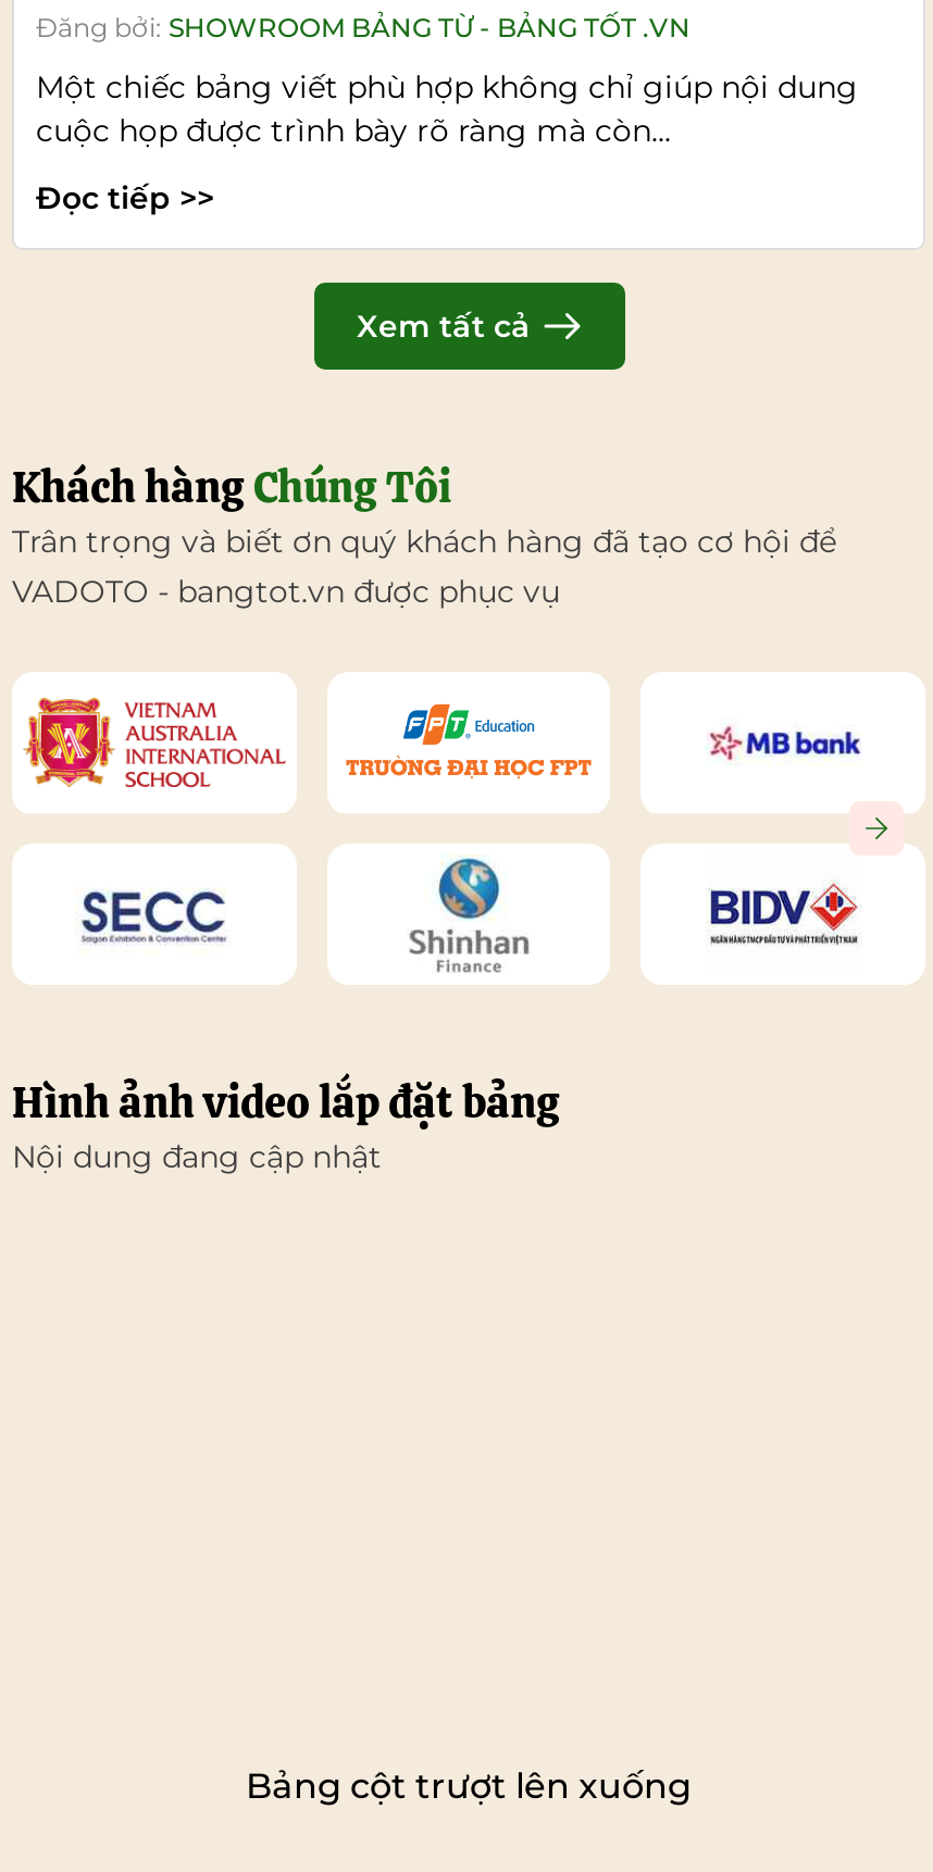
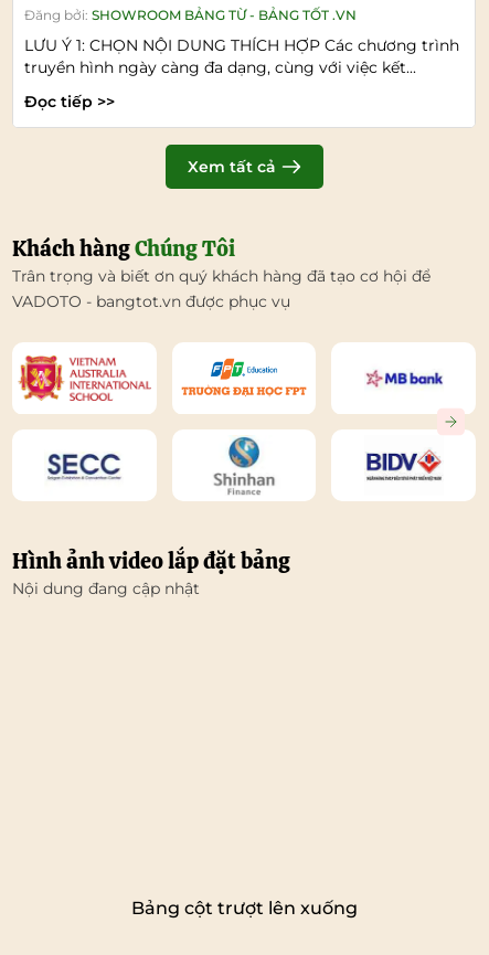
- Một chiếc bảng viết phù hợp không chỉ giúp nội dung
- cuộc họp được trình bày rõ ràng mà còn...
+ LƯU Ý 1: CHỌN NỘI DUNG THÍCH HỢP Các chương trình
+ truyền hình ngày càng đa dạng, cùng với việc kết...
